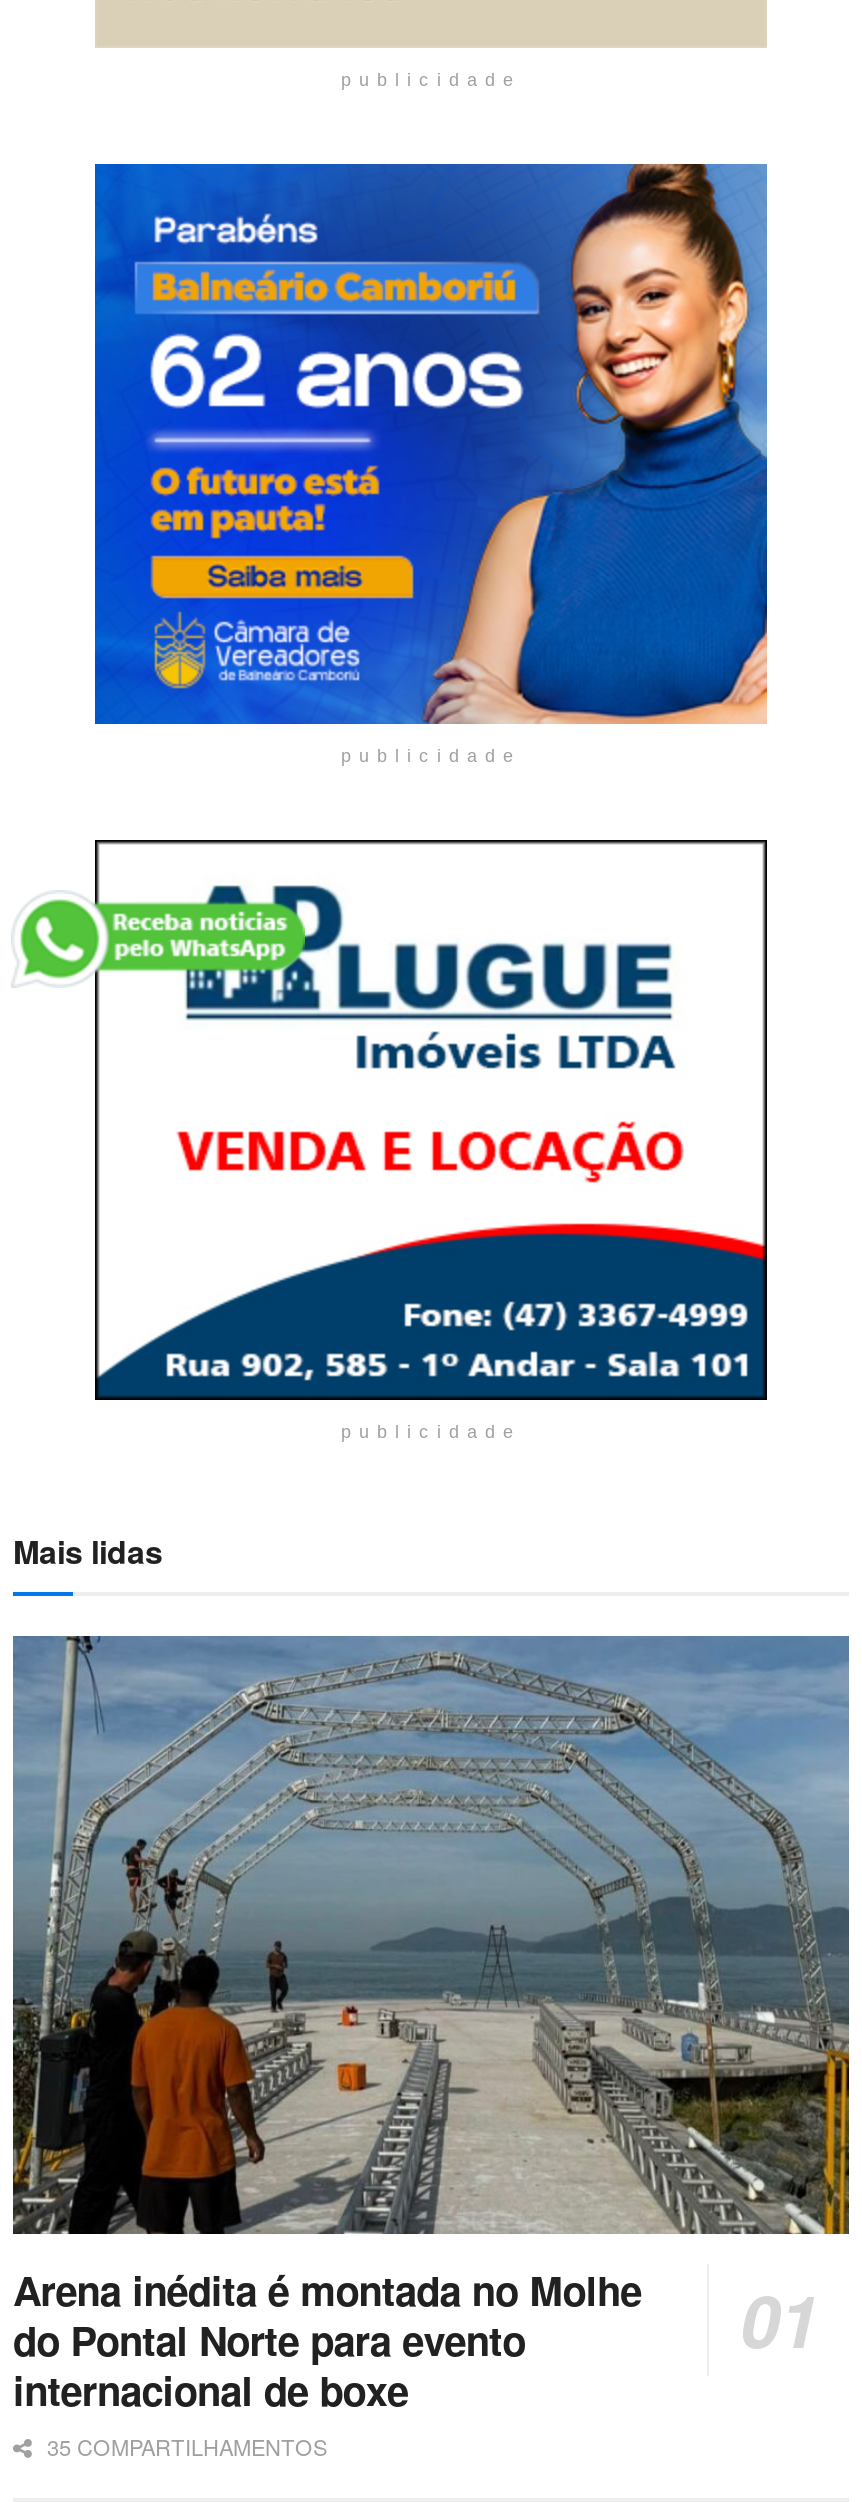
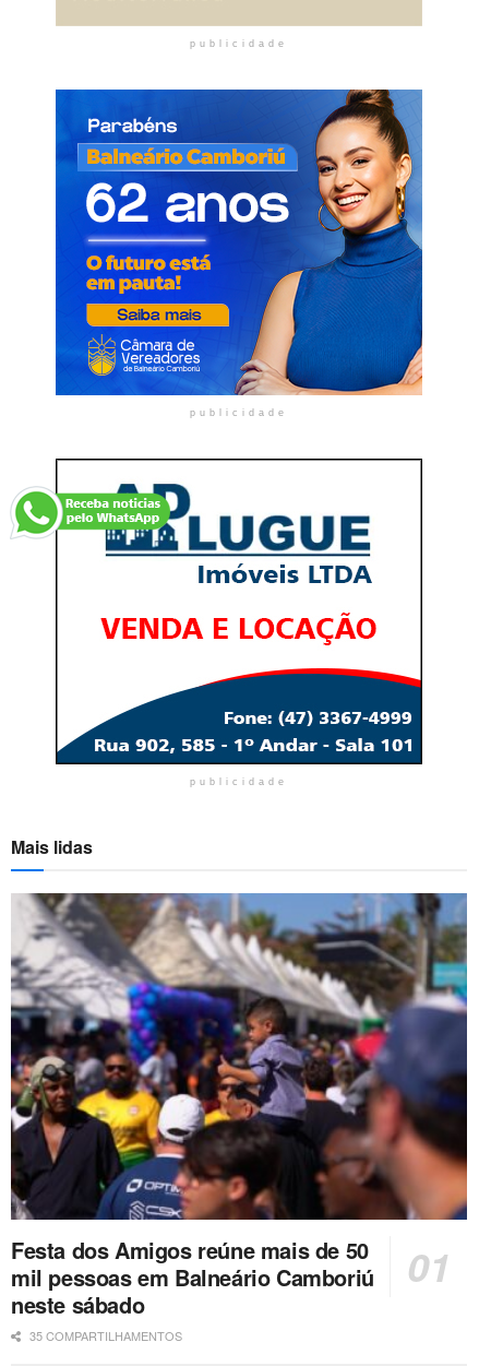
- [image]
- Arena inédita é montada no Molhe
- do Pontal Norte para evento
- internacional de boxe
+ [image]
+ Festa dos Amigos reúne mais de 50
+ mil pessoas em Balneário Camboriú
+ neste sábado
